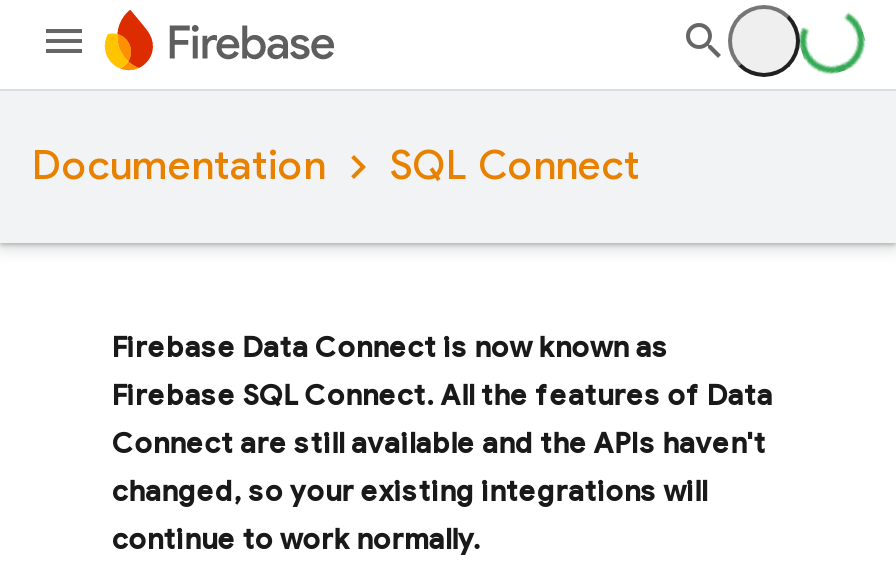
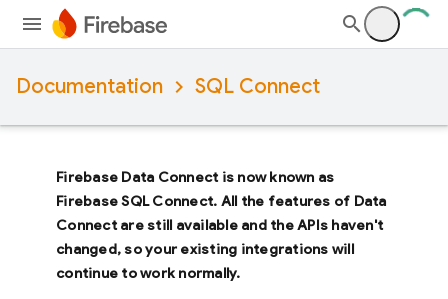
- [image]
+ [image]
